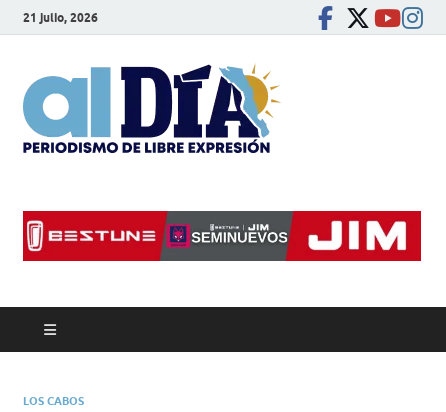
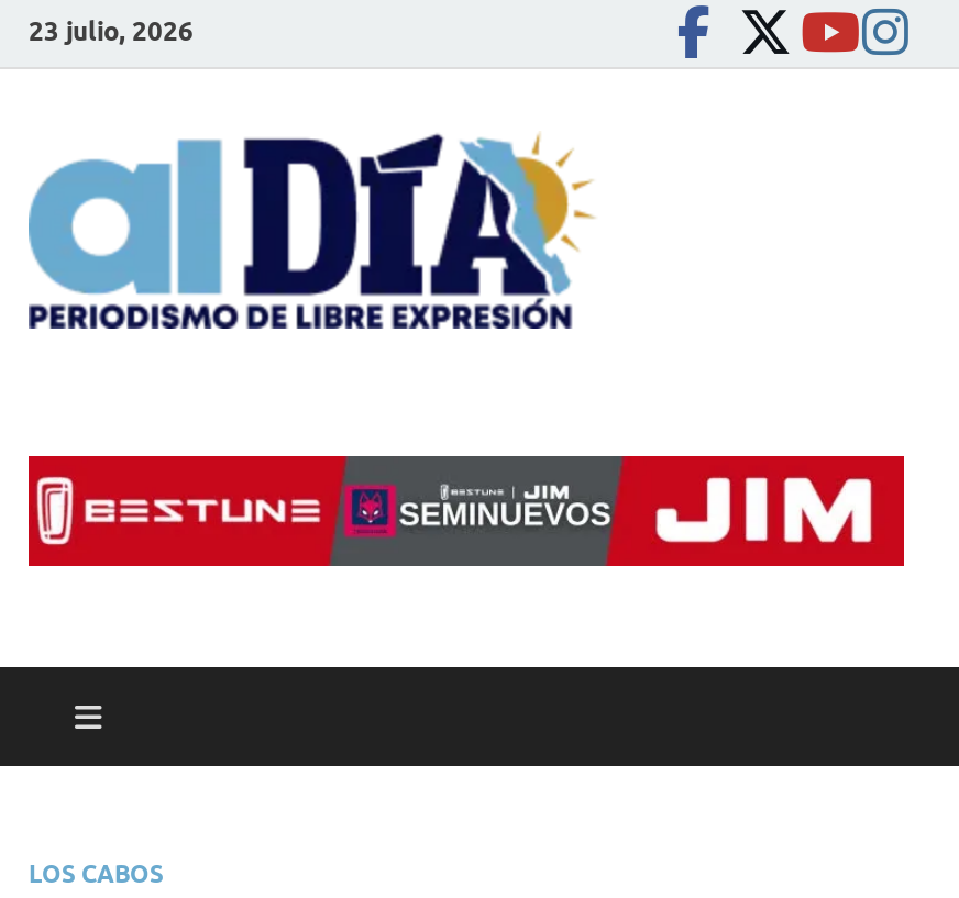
- 21 julio, 2026
+ 23 julio, 2026
